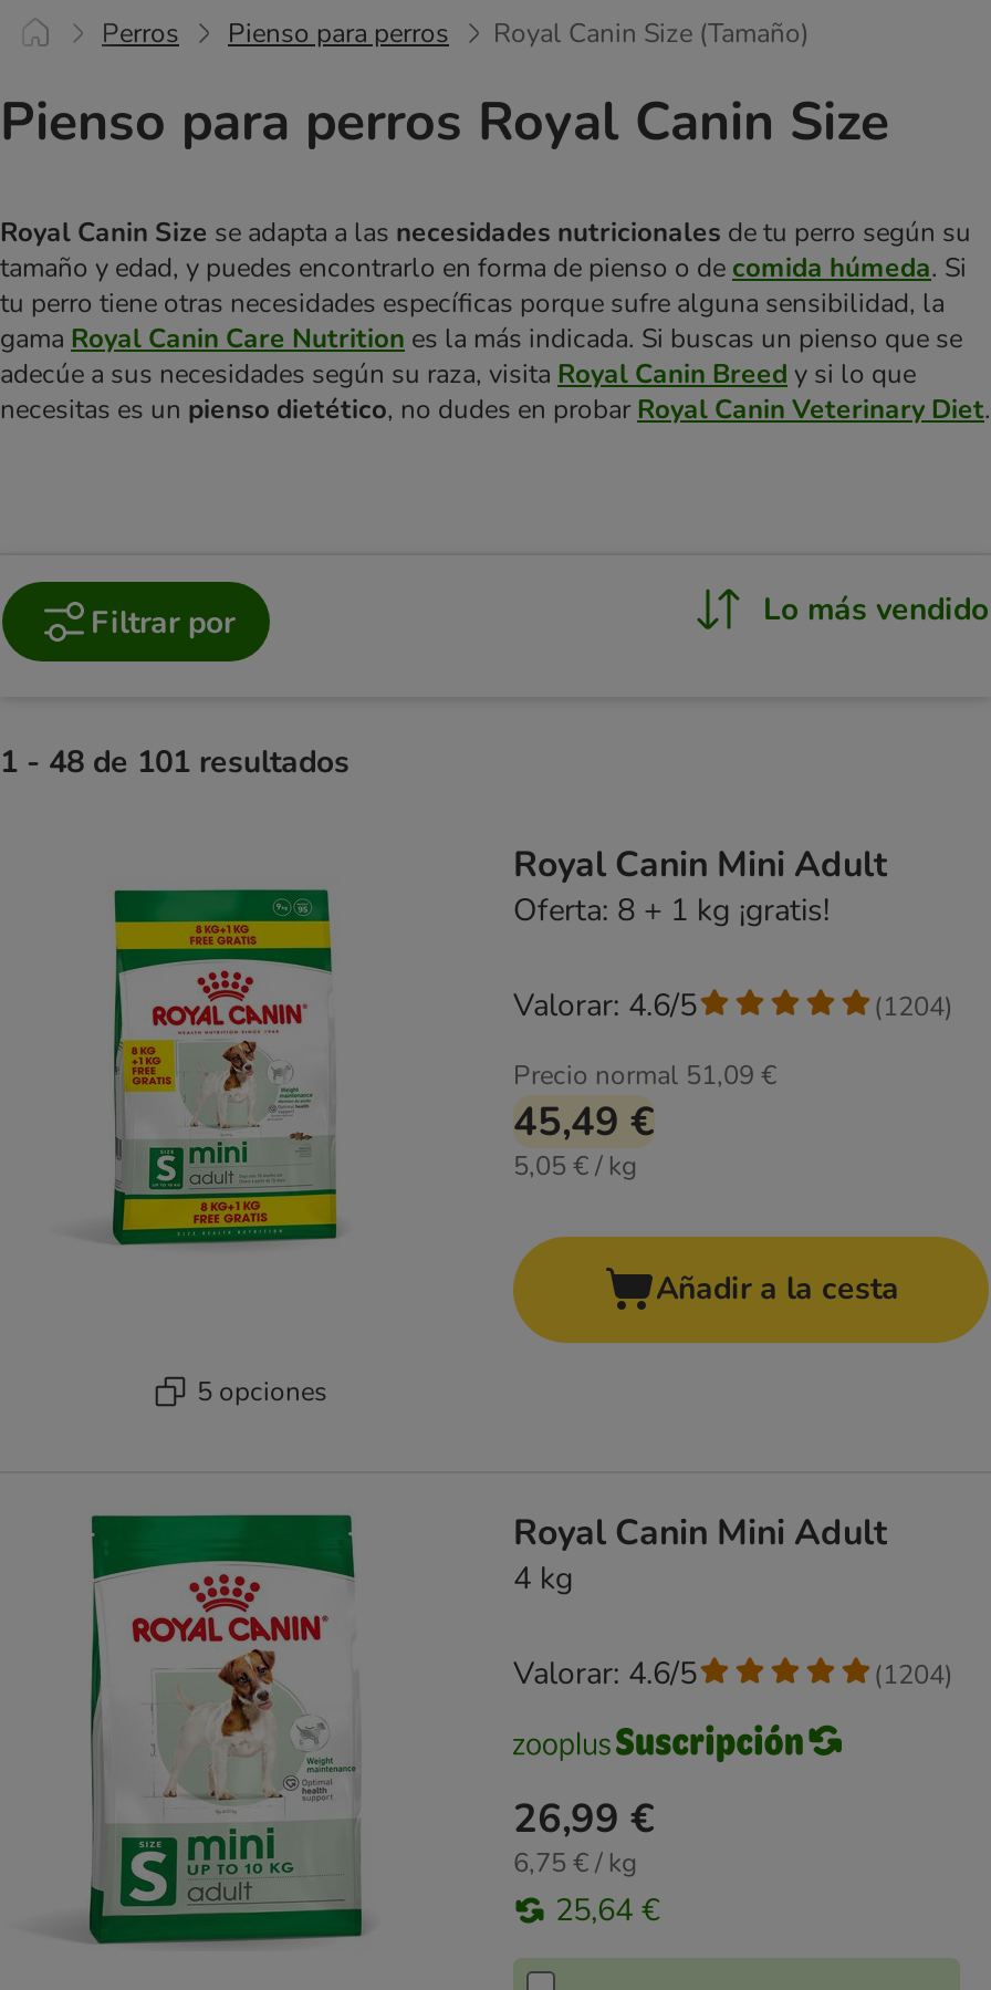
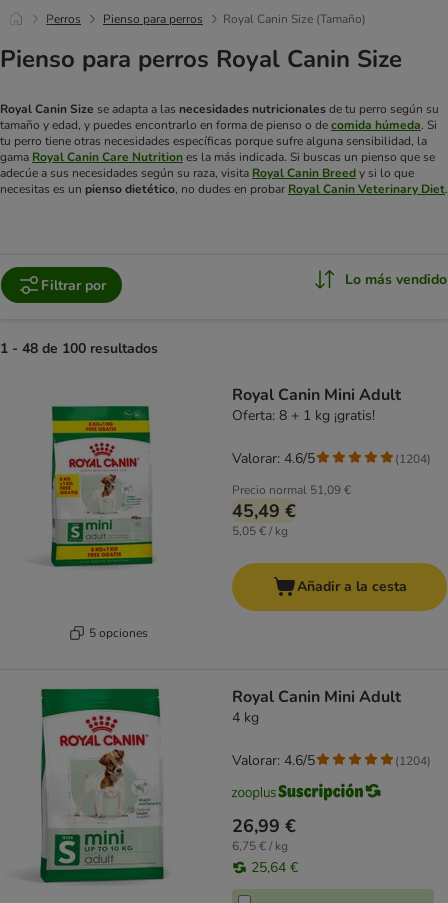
- 1 - 48 de 101 resultados
+ 1 - 48 de 100 resultados
